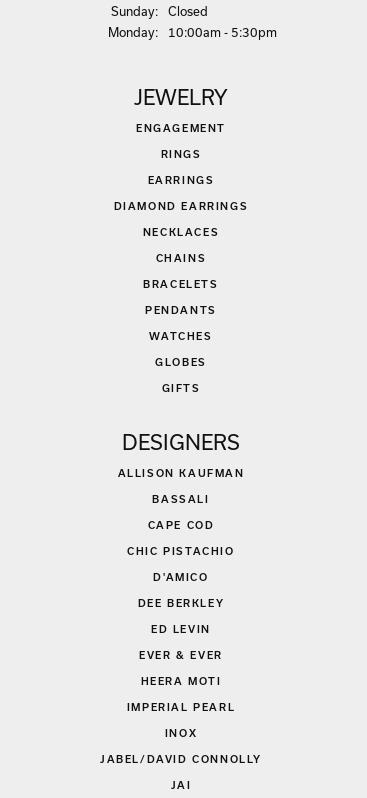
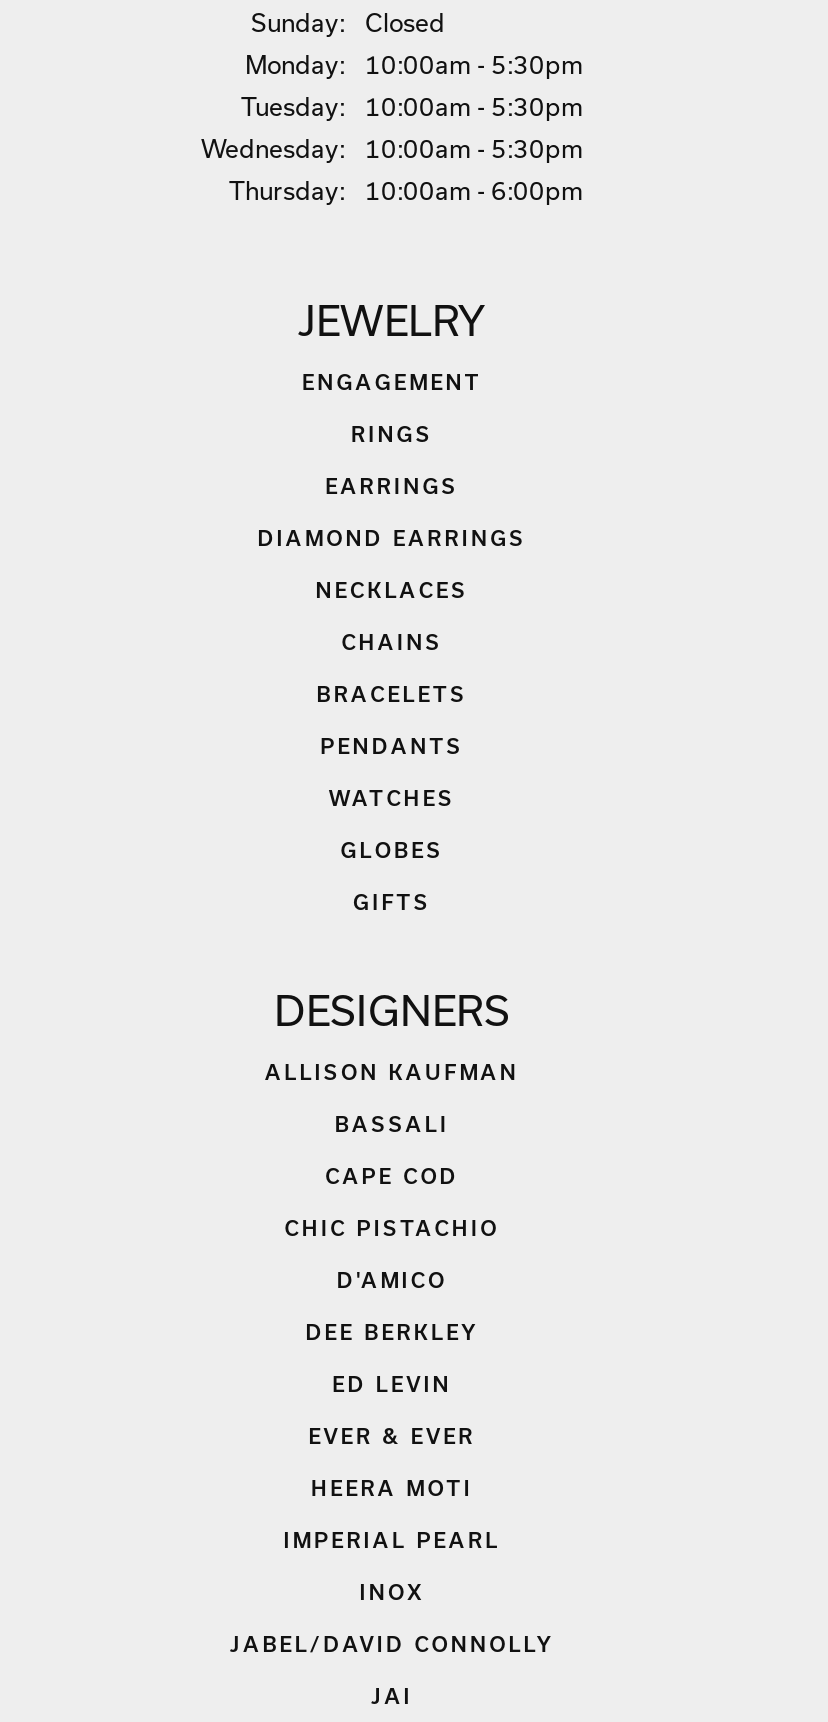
+ Tuesday:
+ 10:00am - 5:30pm
+ Wednesday:
+ 10:00am - 5:30pm
+ Thursday:
+ 10:00am - 6:00pm
